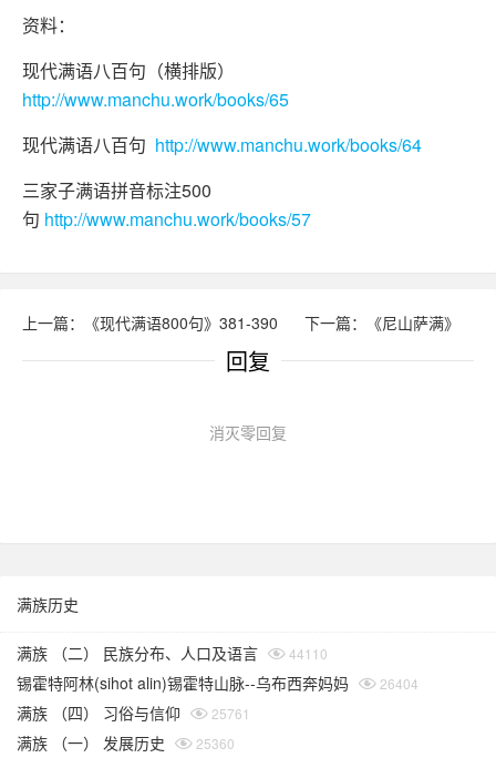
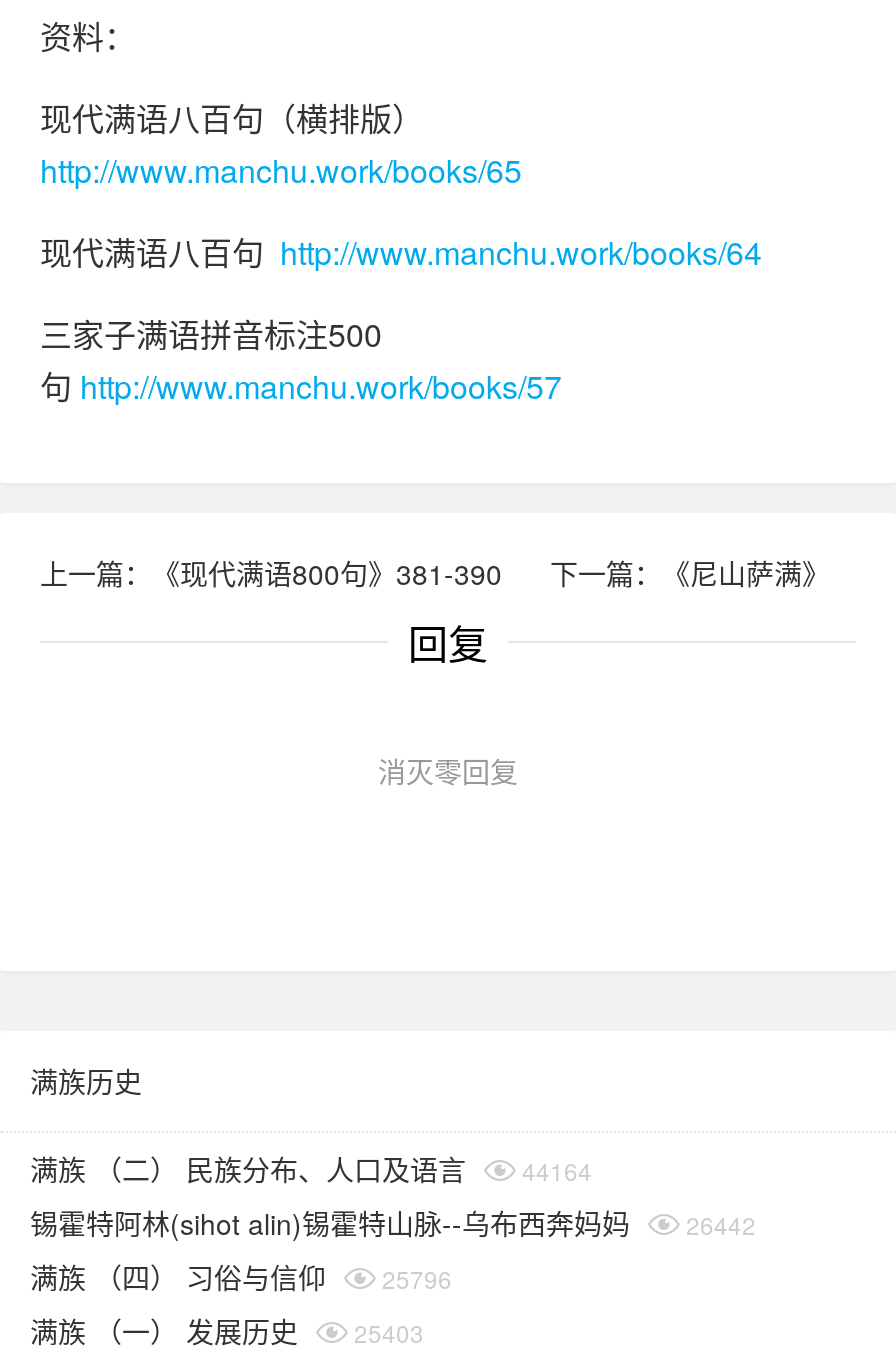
- 满族 （二） 民族分布、人口及语言 44110
+ 满族 （二） 民族分布、人口及语言 44164

- 锡霍特阿林(sihot alin)锡霍特山脉--乌布西奔妈妈 26404
+ 锡霍特阿林(sihot alin)锡霍特山脉--乌布西奔妈妈 26442

- 满族 （四） 习俗与信仰 25761
+ 满族 （四） 习俗与信仰 25796

- 满族 （一） 发展历史 25360
+ 满族 （一） 发展历史 25403
